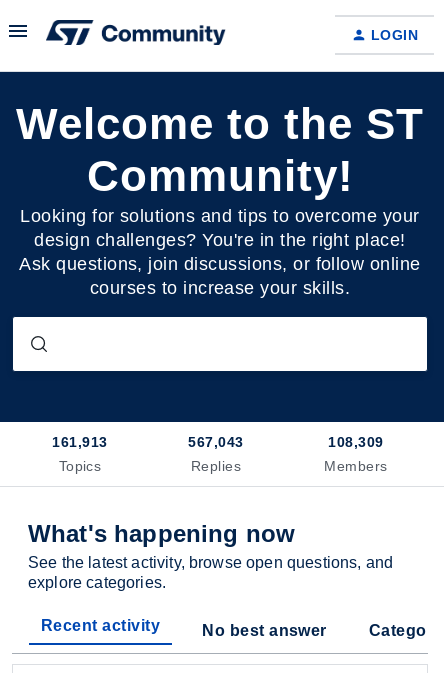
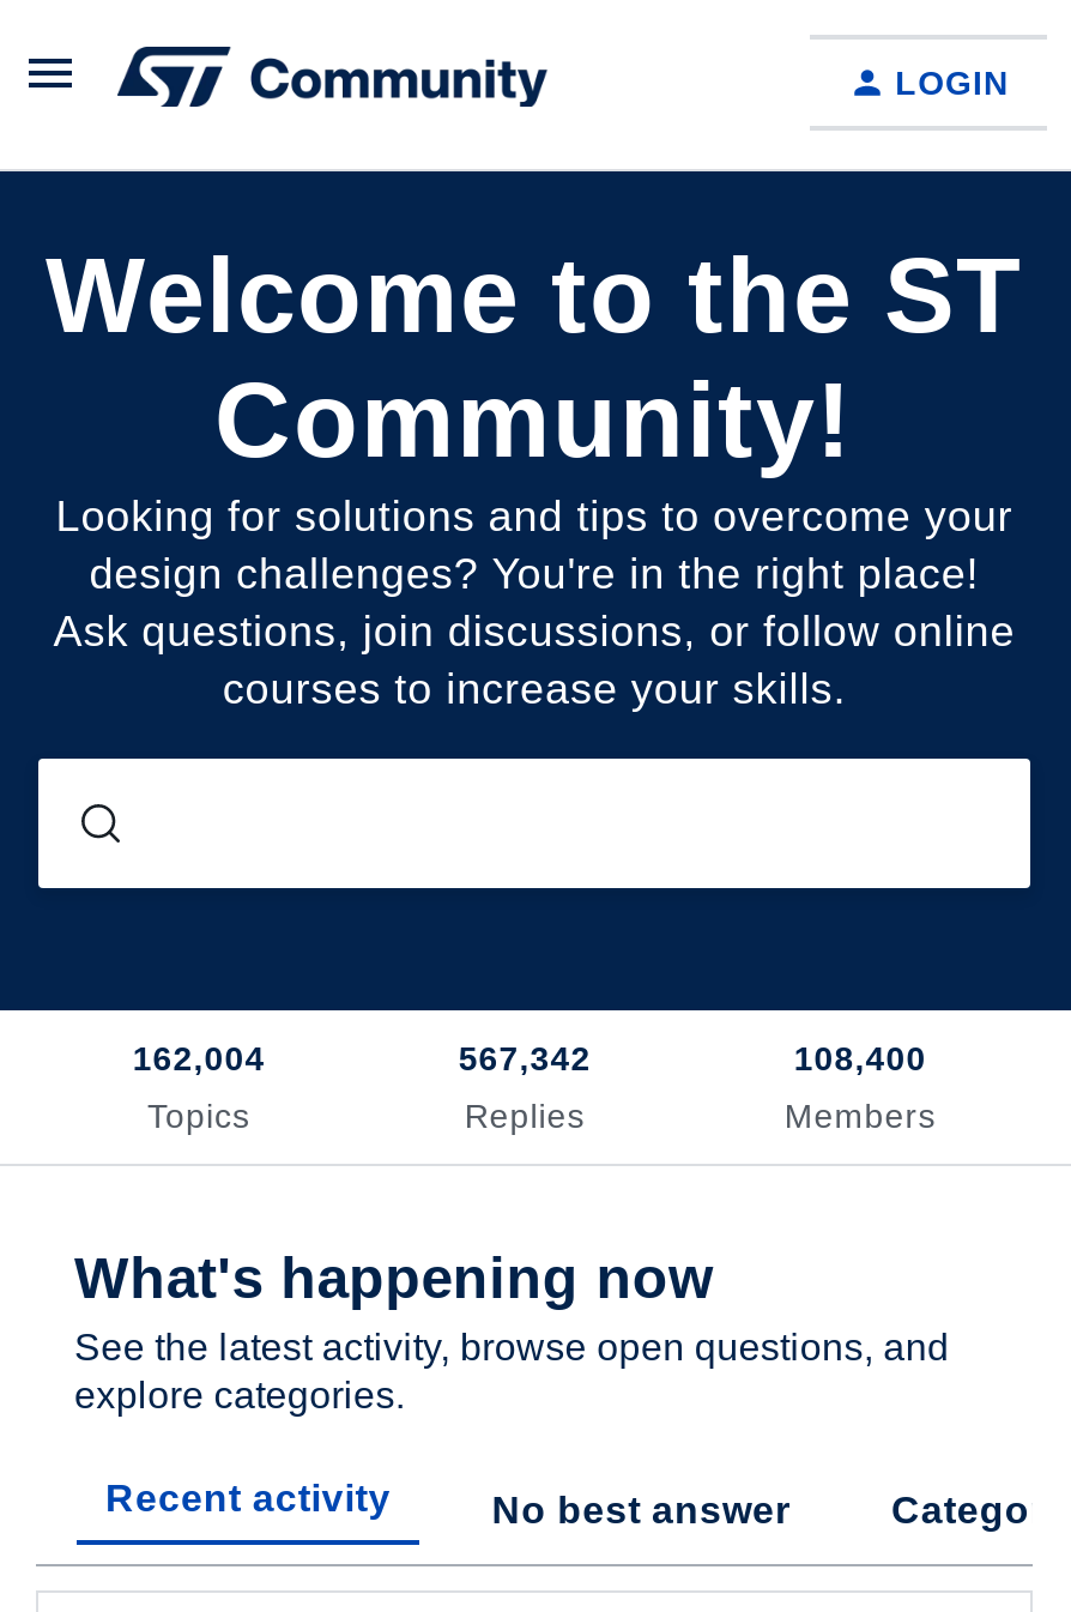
- 161,913
+ 162,004

- 567,043
+ 567,342

- 108,309
+ 108,400
